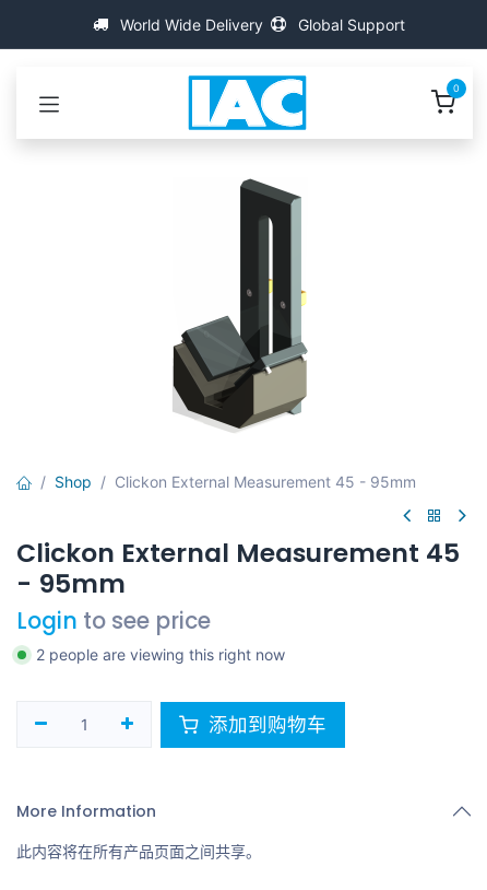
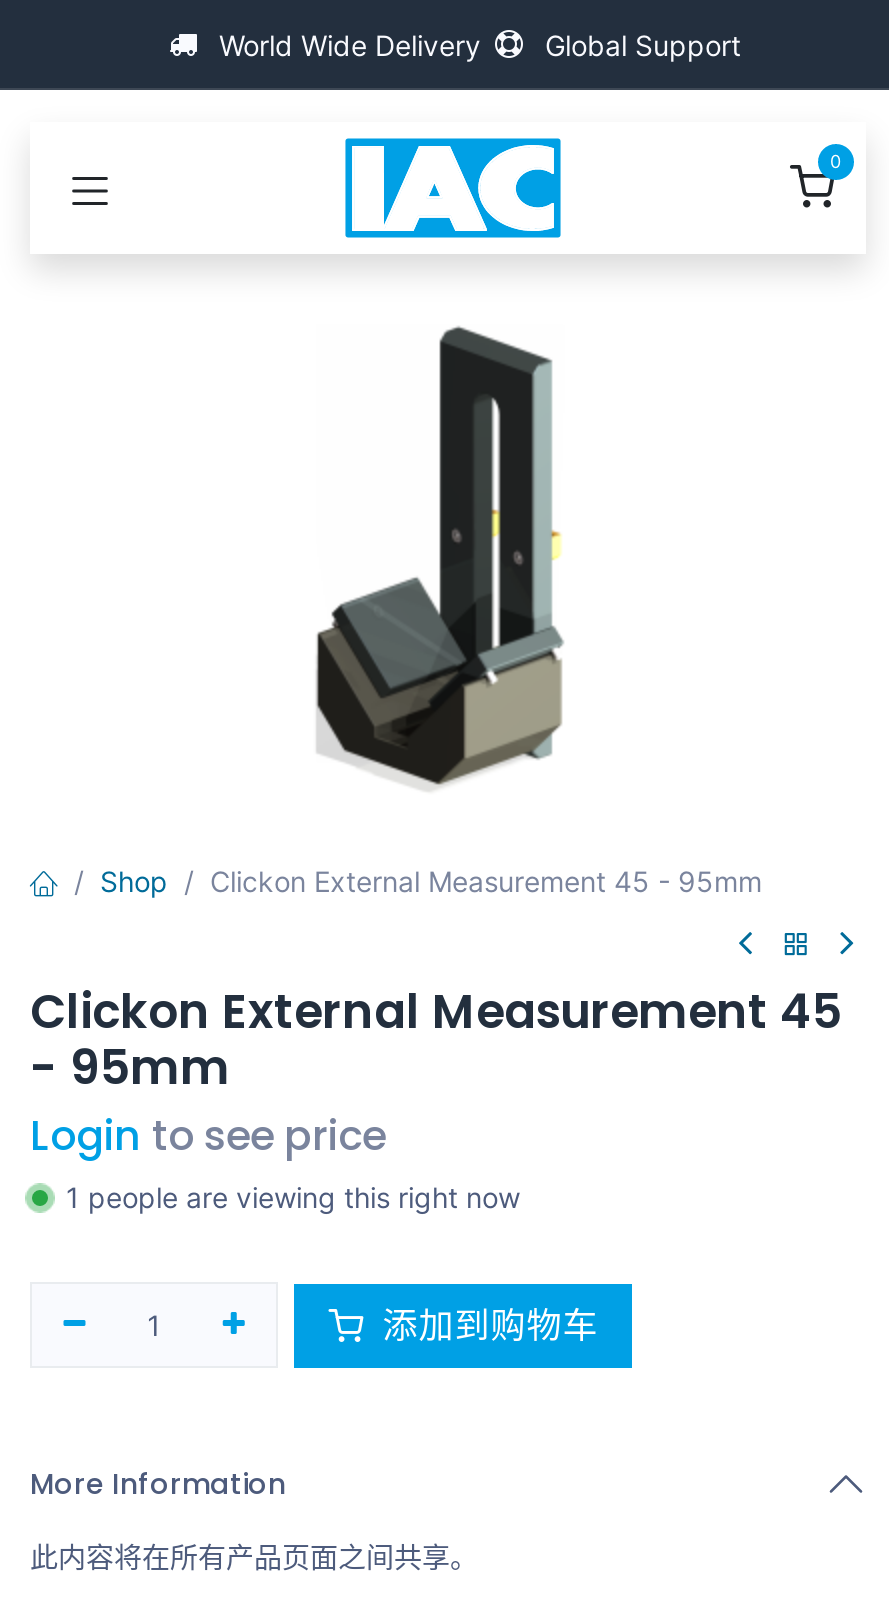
- 2 people are viewing this right now
+ 1 people are viewing this right now
